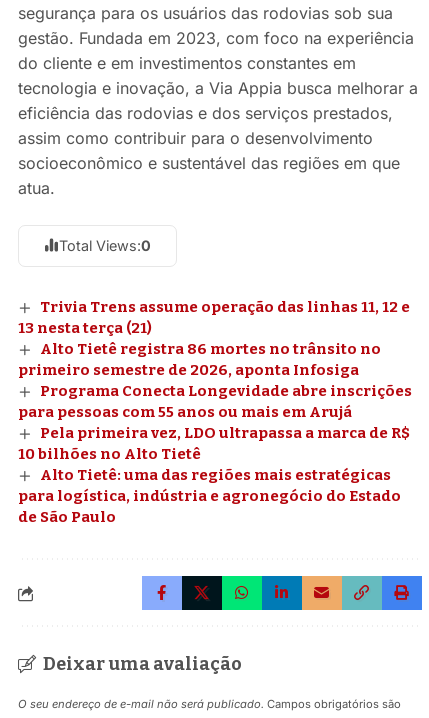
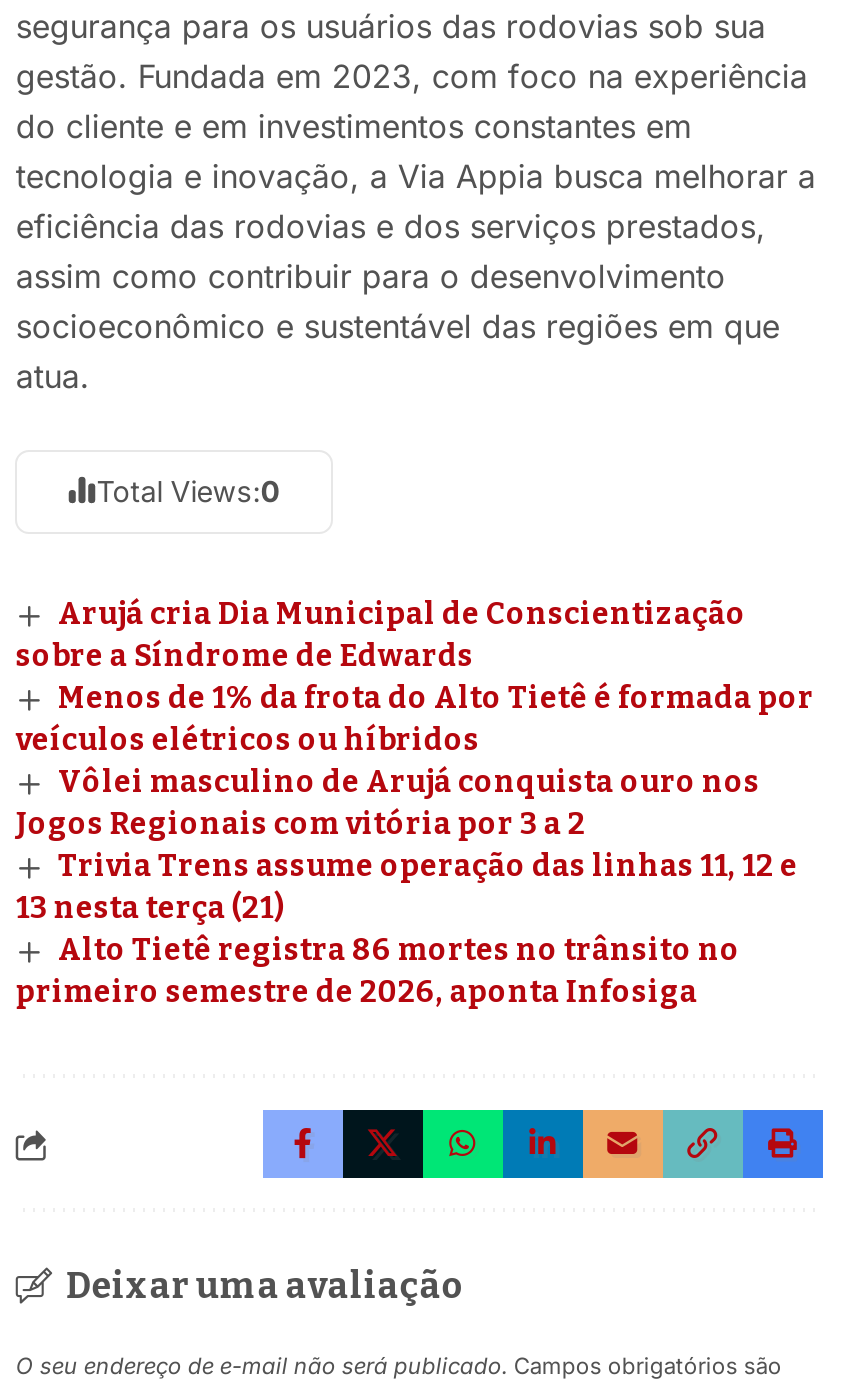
+ Arujá cria Dia Municipal de Conscientização
+ sobre a Síndrome de Edwards
+ Menos de 1% da frota do Alto Tietê é formada por
+ veículos elétricos ou híbridos
+ Vôlei masculino de Arujá conquista ouro nos
+ Jogos Regionais com vitória por 3 a 2

moved down: Trivia Trens assume operação das linhas 11, 12 e | 13 nesta terça (21) | Alto Tietê registra 86 mortes no trânsito no | primeiro semestre de 2026, aponta Infosiga

- Programa Conecta Longevidade abre inscrições
- para pessoas com 55 anos ou mais em Arujá
- Pela primeira vez, LDO ultrapassa a marca de R$
- 10 bilhões no Alto Tietê
- Alto Tietê: uma das regiões mais estratégicas
- para logística, indústria e agronegócio do Estado
- de São Paulo
